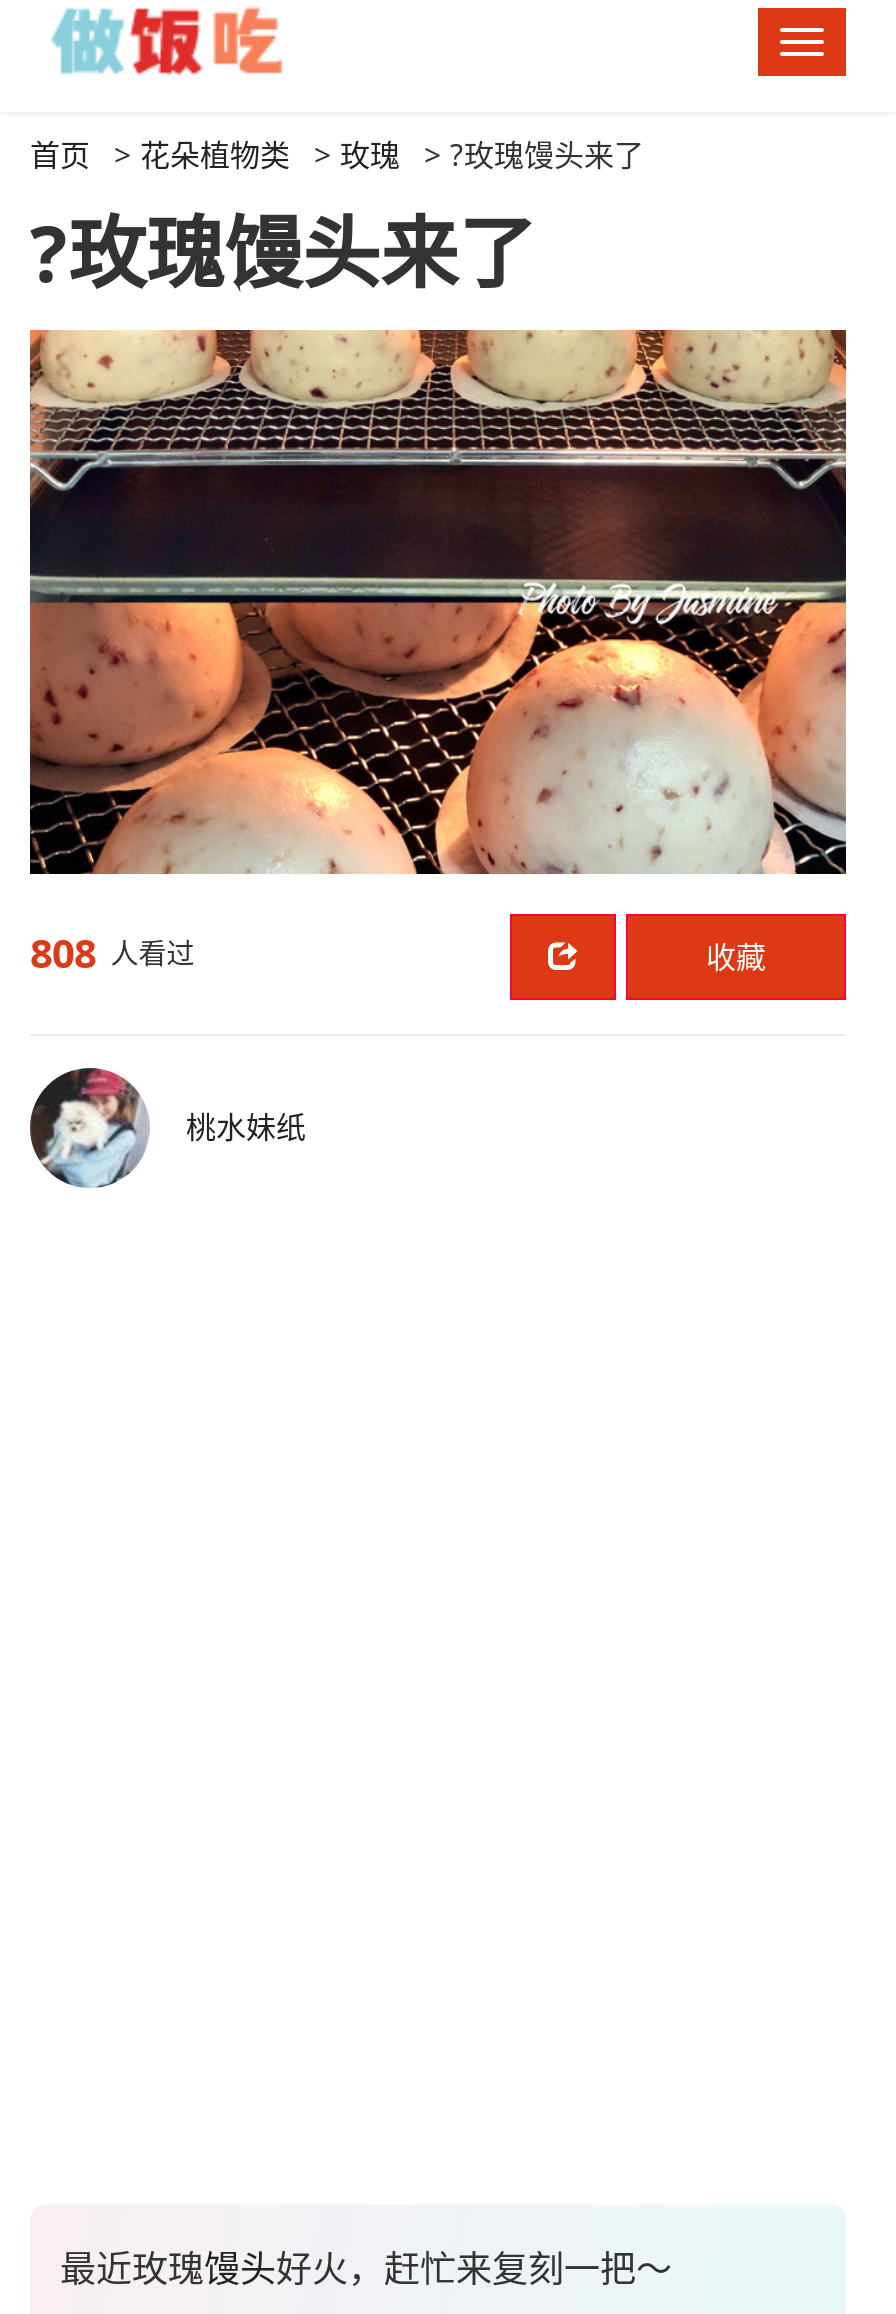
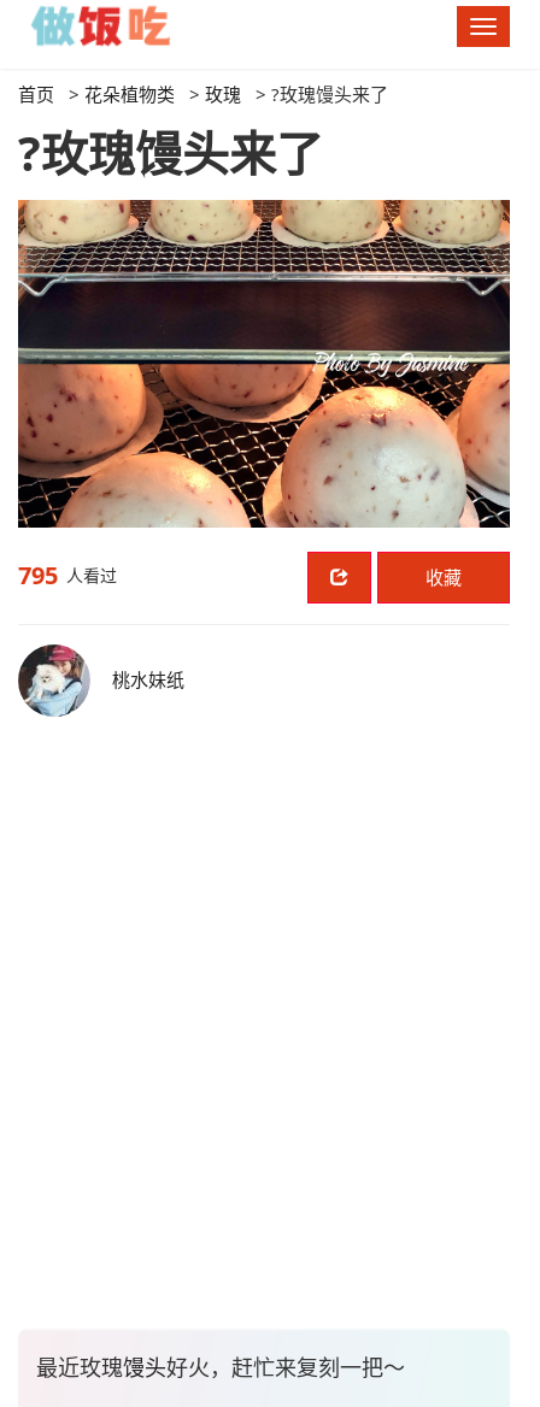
- 808 人看过
+ 795 人看过
